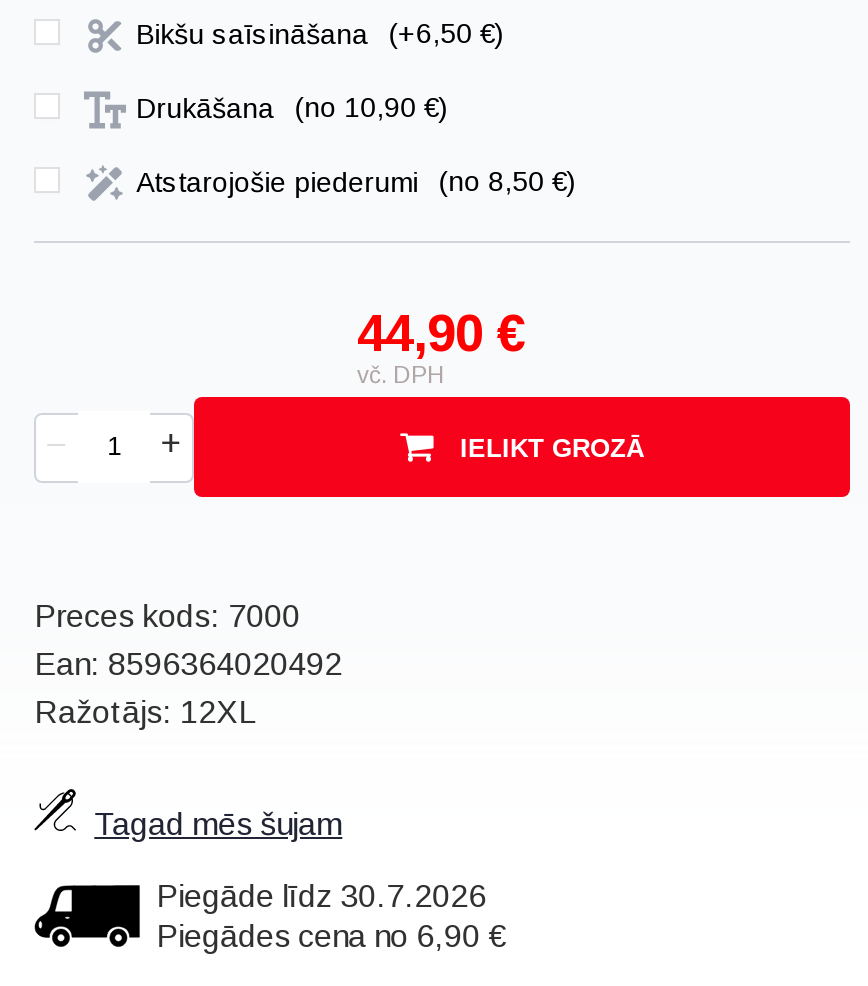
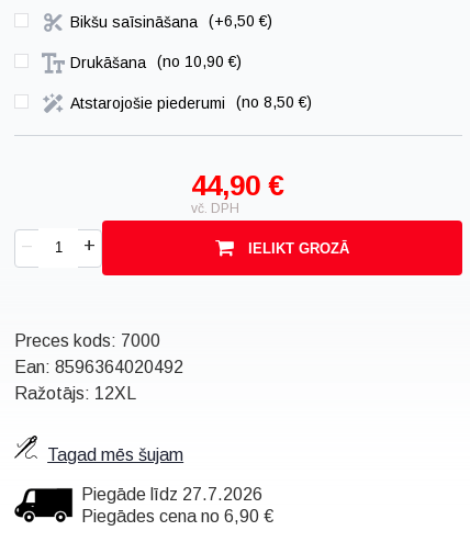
- Piegāde līdz 30.7.2026
+ Piegāde līdz 27.7.2026
